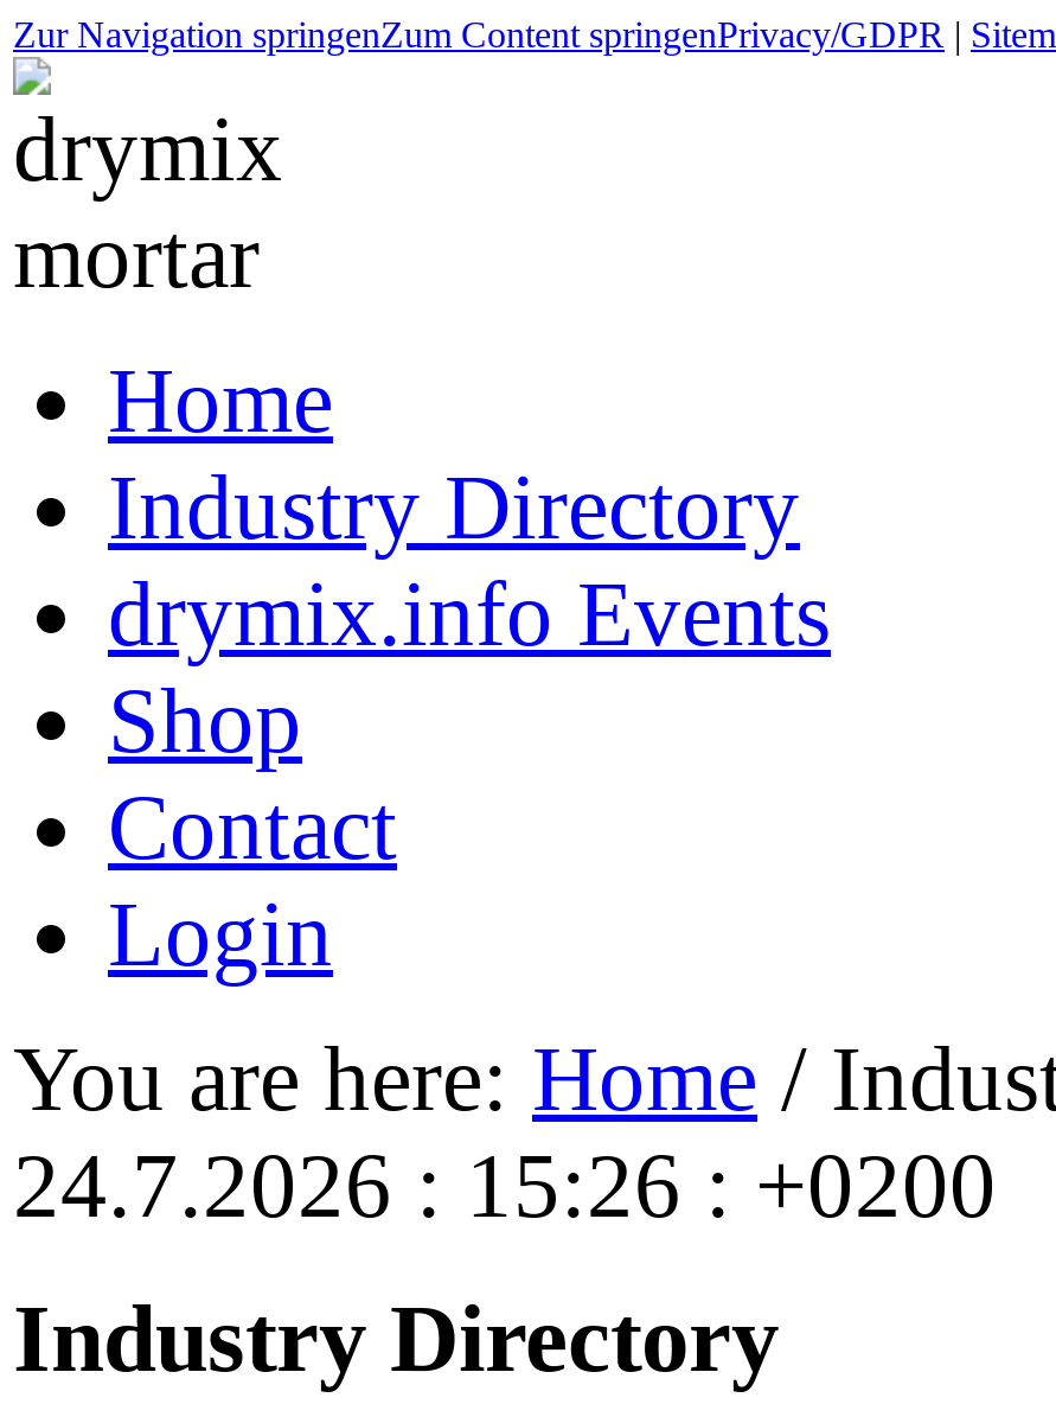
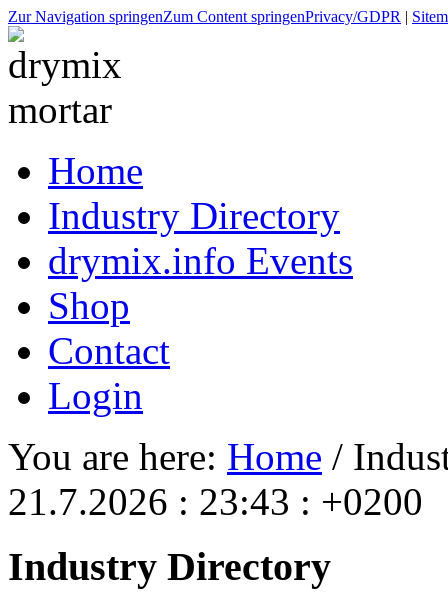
- 24.7.2026 : 15:26 : +0200
+ 21.7.2026 : 23:43 : +0200
